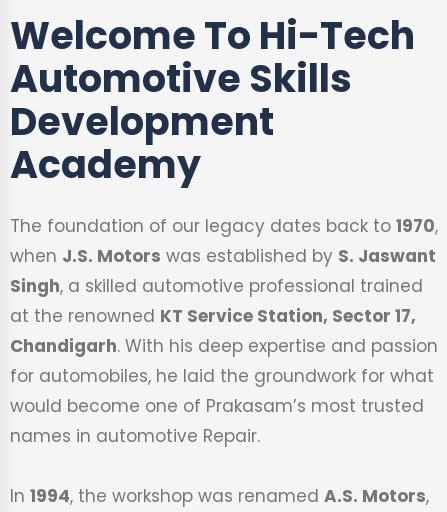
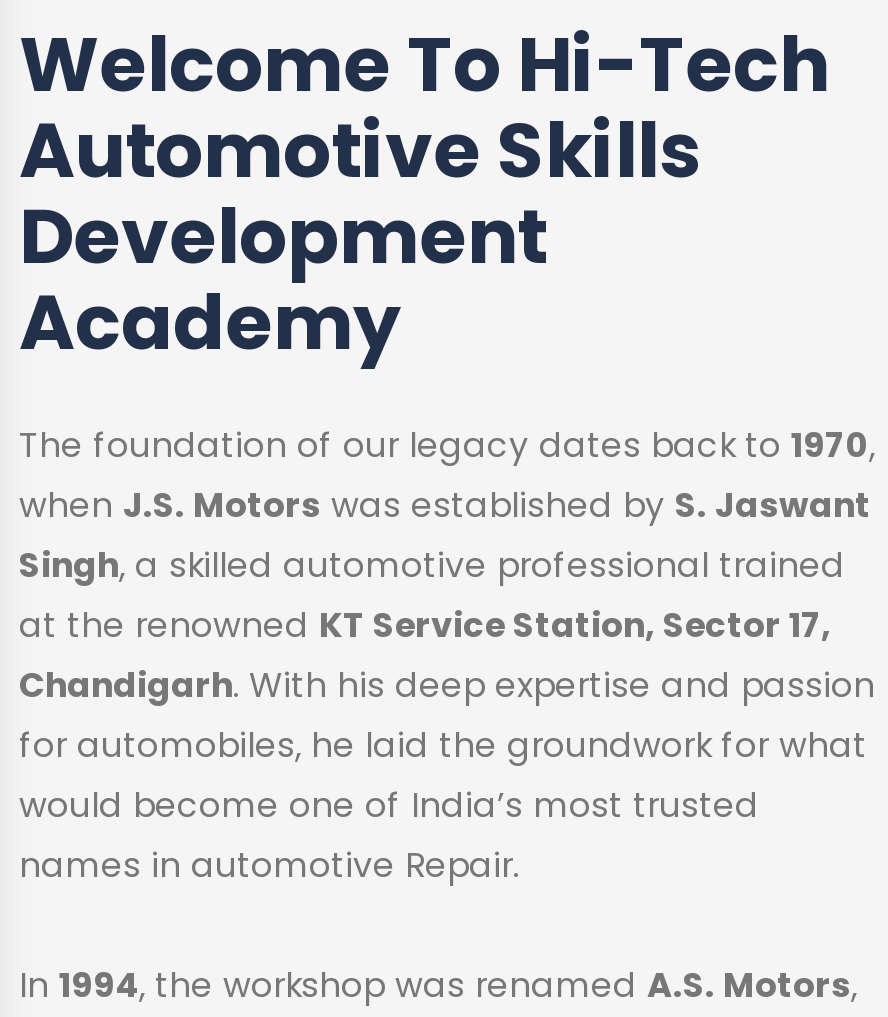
- would become one of Prakasam’s most trusted
+ would become one of India’s most trusted
